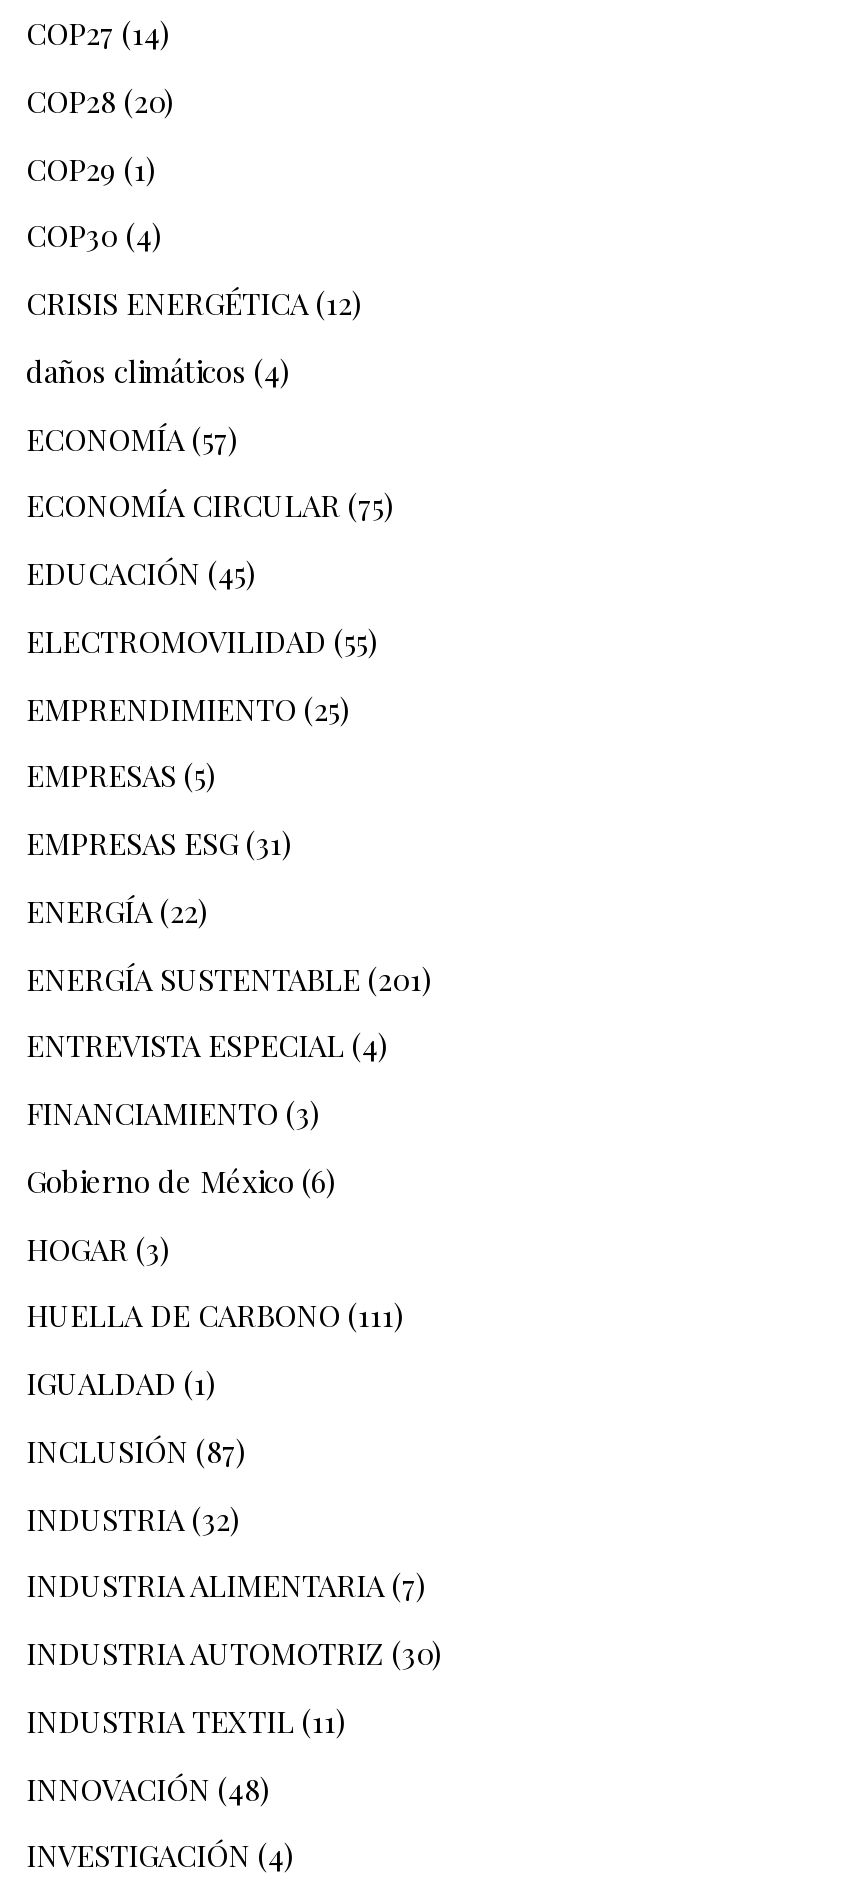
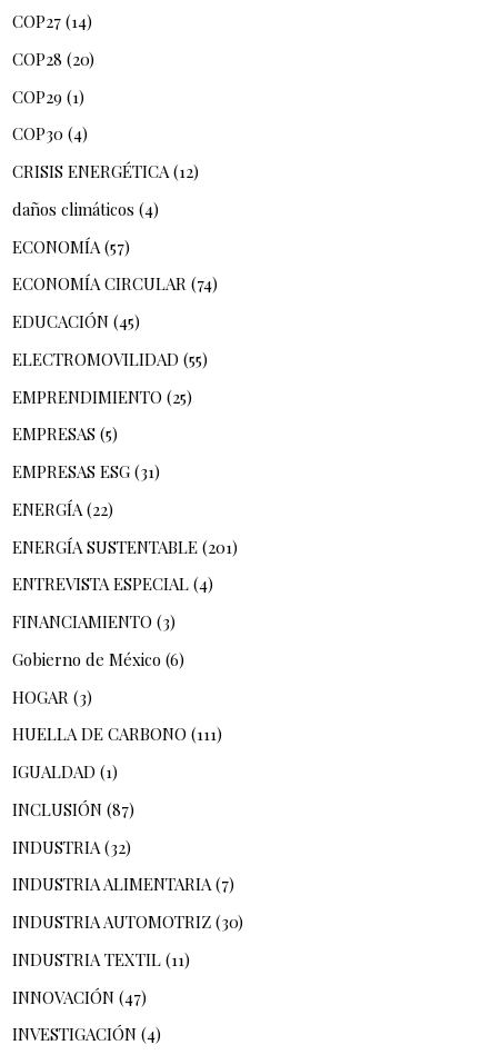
- ECONOMÍA CIRCULAR (75)
+ ECONOMÍA CIRCULAR (74)

- INNOVACIÓN (48)
+ INNOVACIÓN (47)
